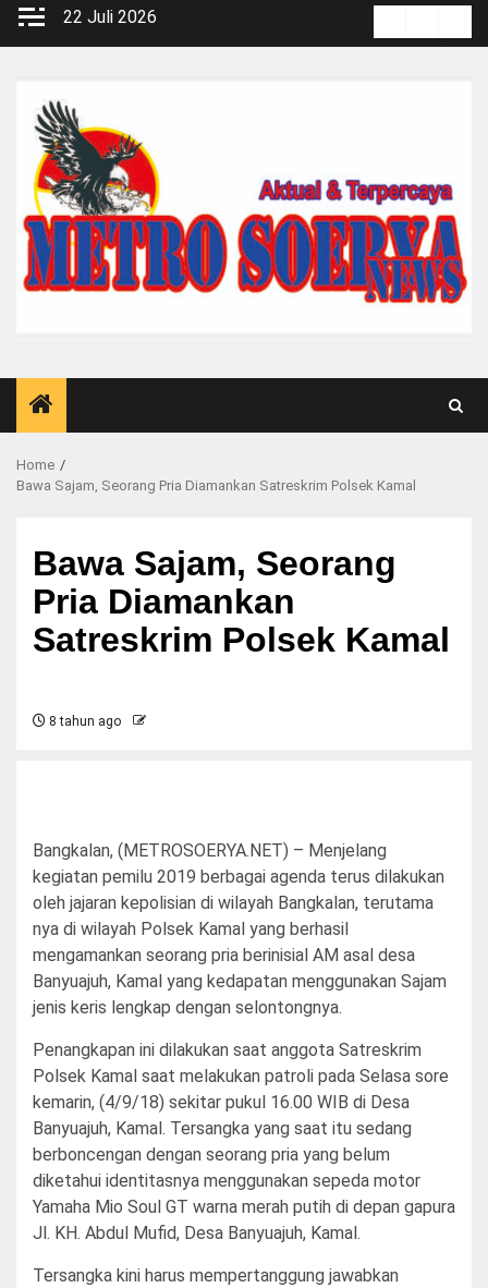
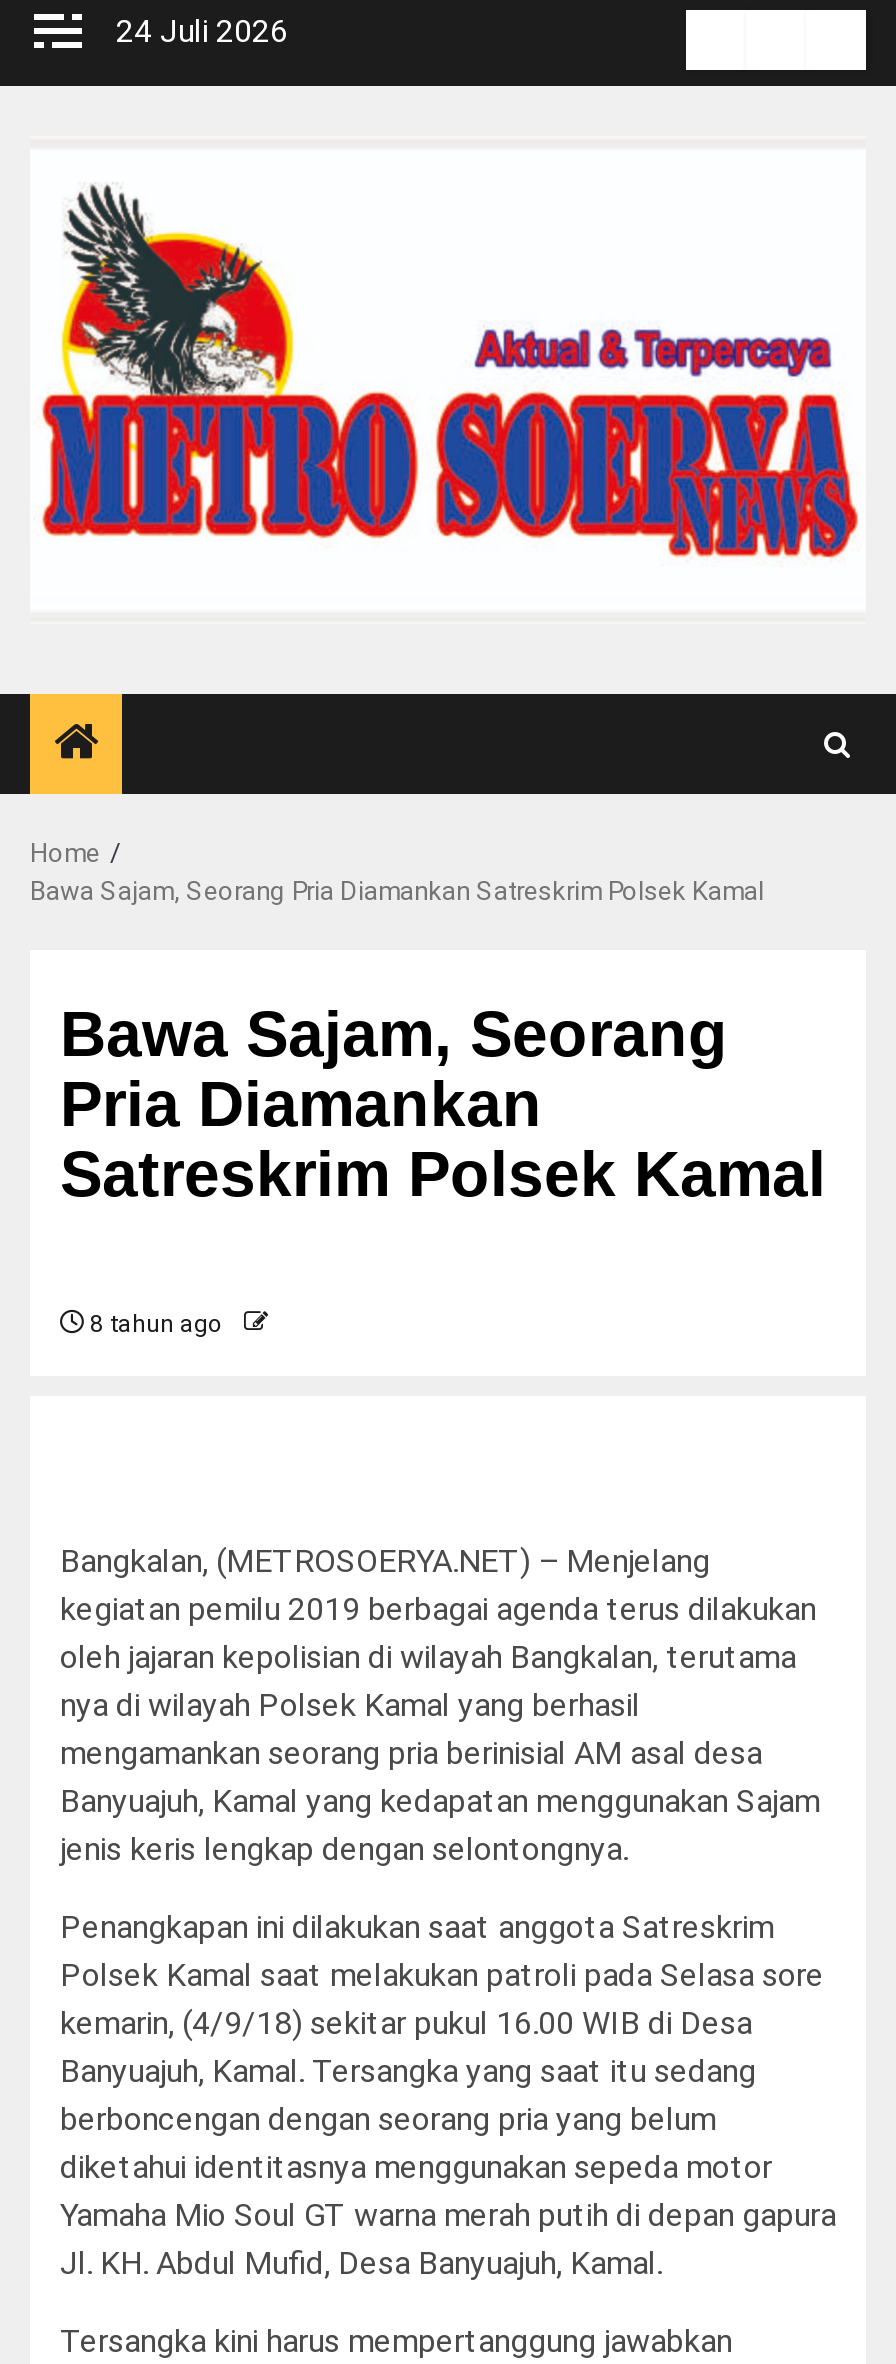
- 22 Juli 2026
+ 24 Juli 2026
